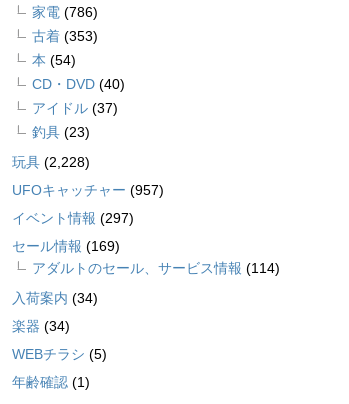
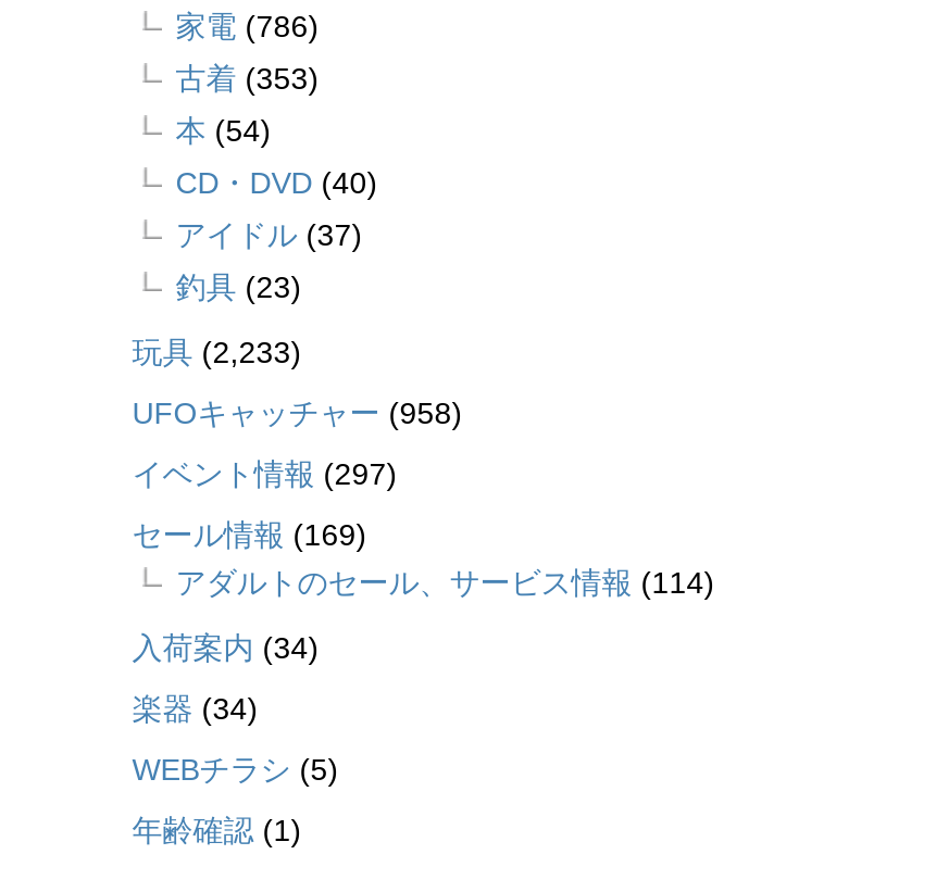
- 玩具(2,228)
+ 玩具(2,233)

- UFOキャッチャー(957)
+ UFOキャッチャー(958)
